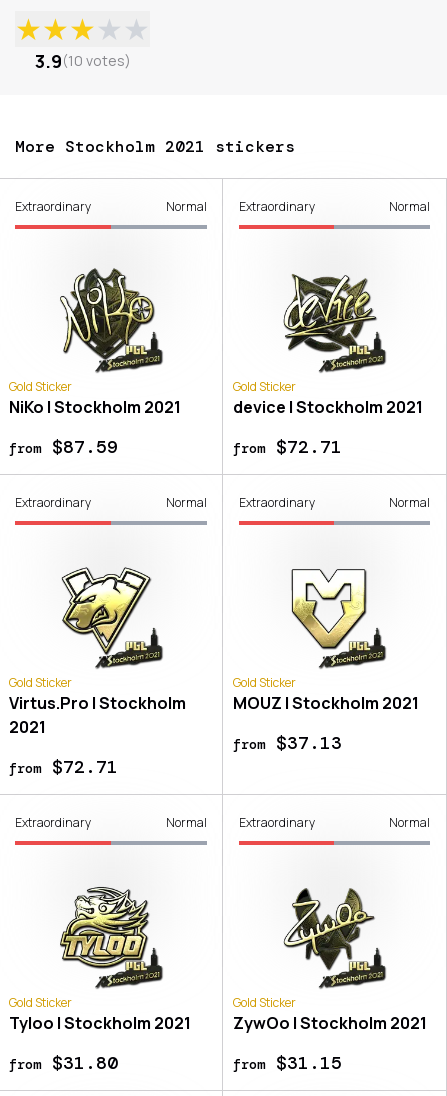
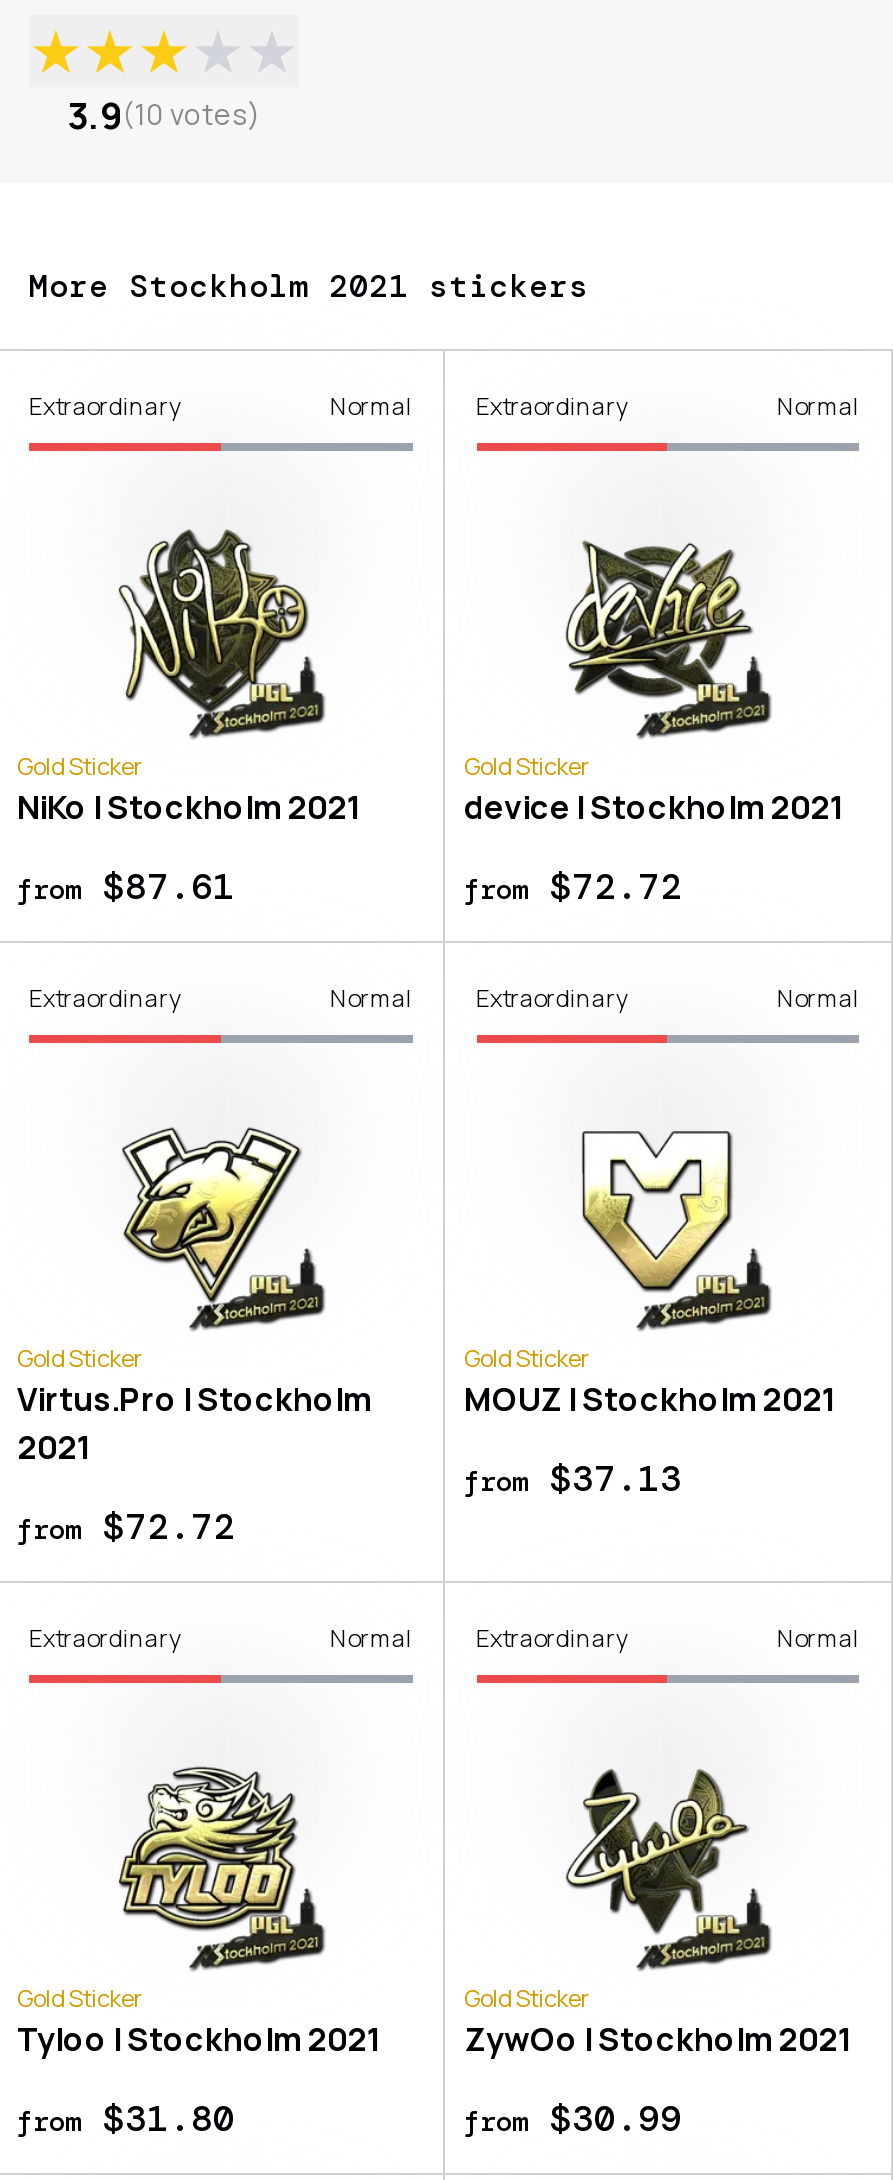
- from $87.59
+ from $87.61

- from $72.71
+ from $72.72

- from $72.71
+ from $72.72

- from $31.15
+ from $30.99
